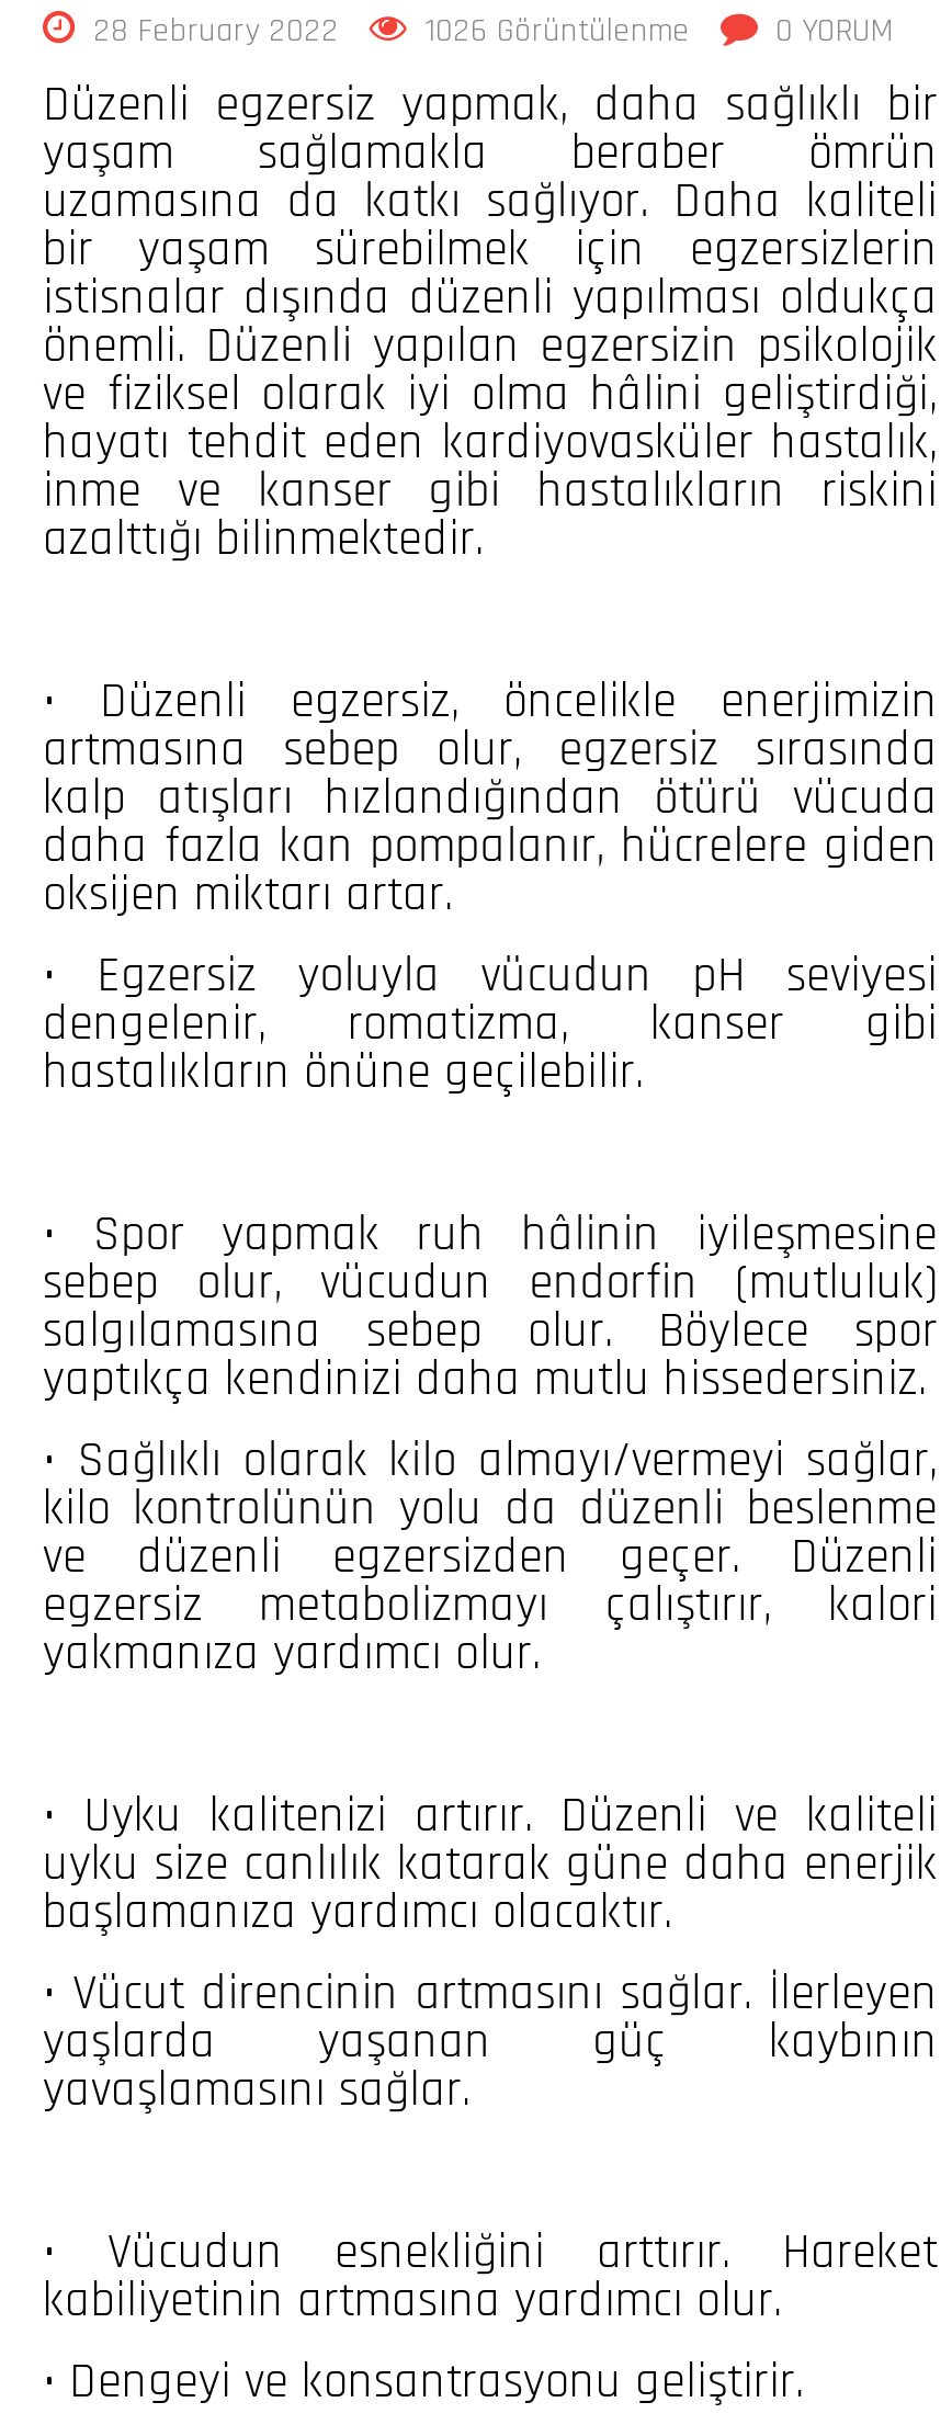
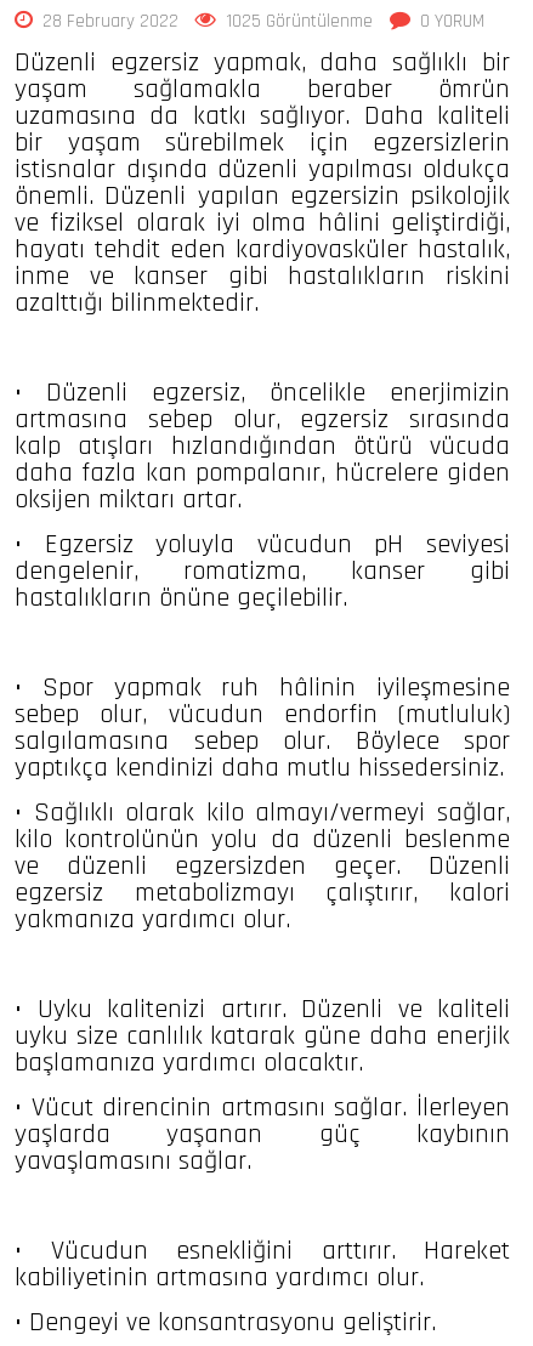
- 1026 Görüntülenme
+ 1025 Görüntülenme
